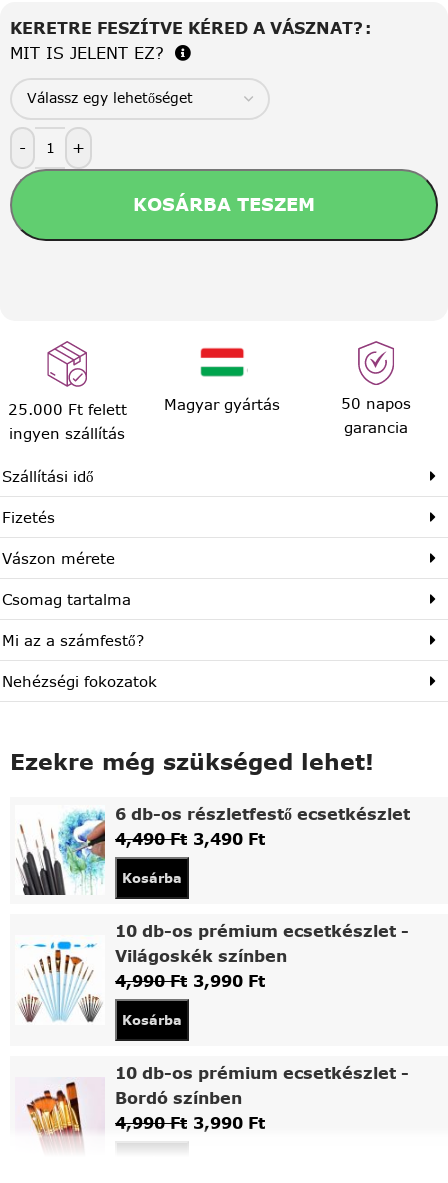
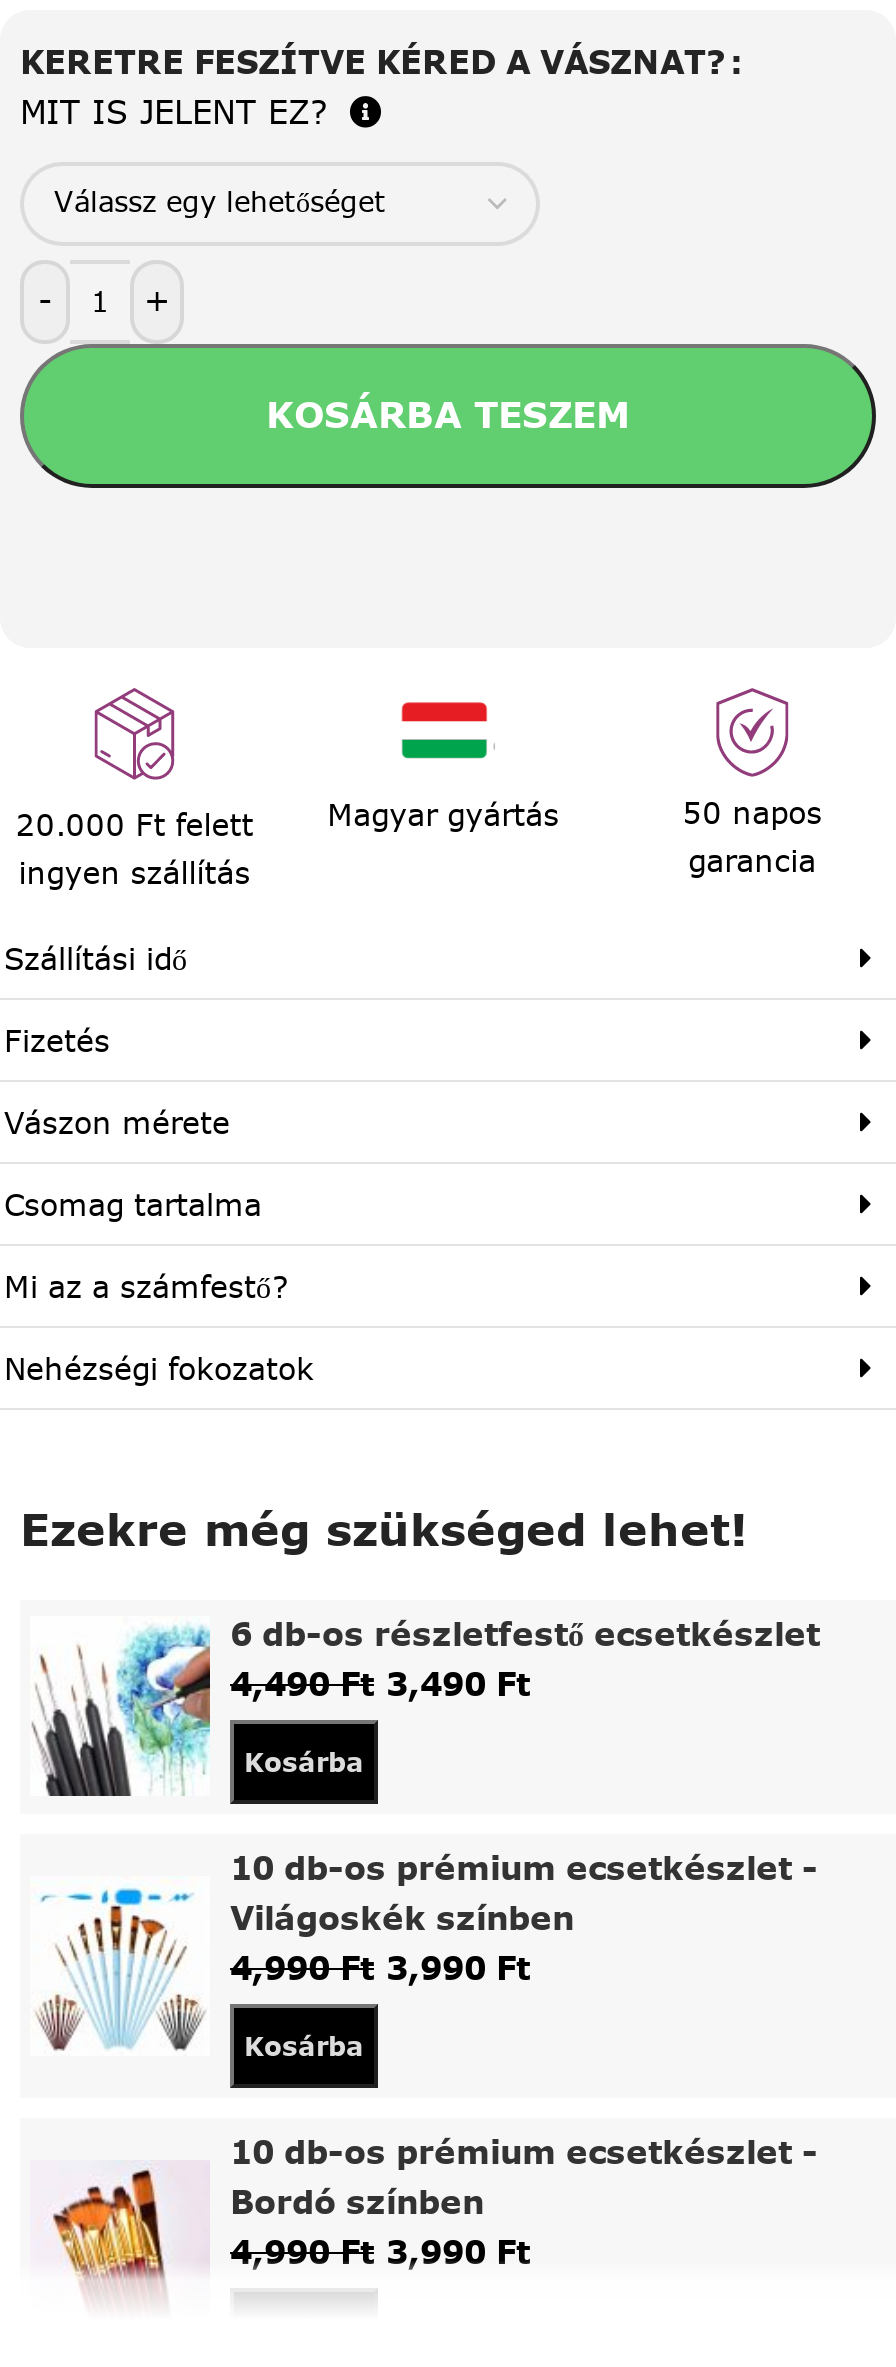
- 25.000 Ft felett Magyar gyártás
+ 20.000 Ft felett Magyar gyártás
